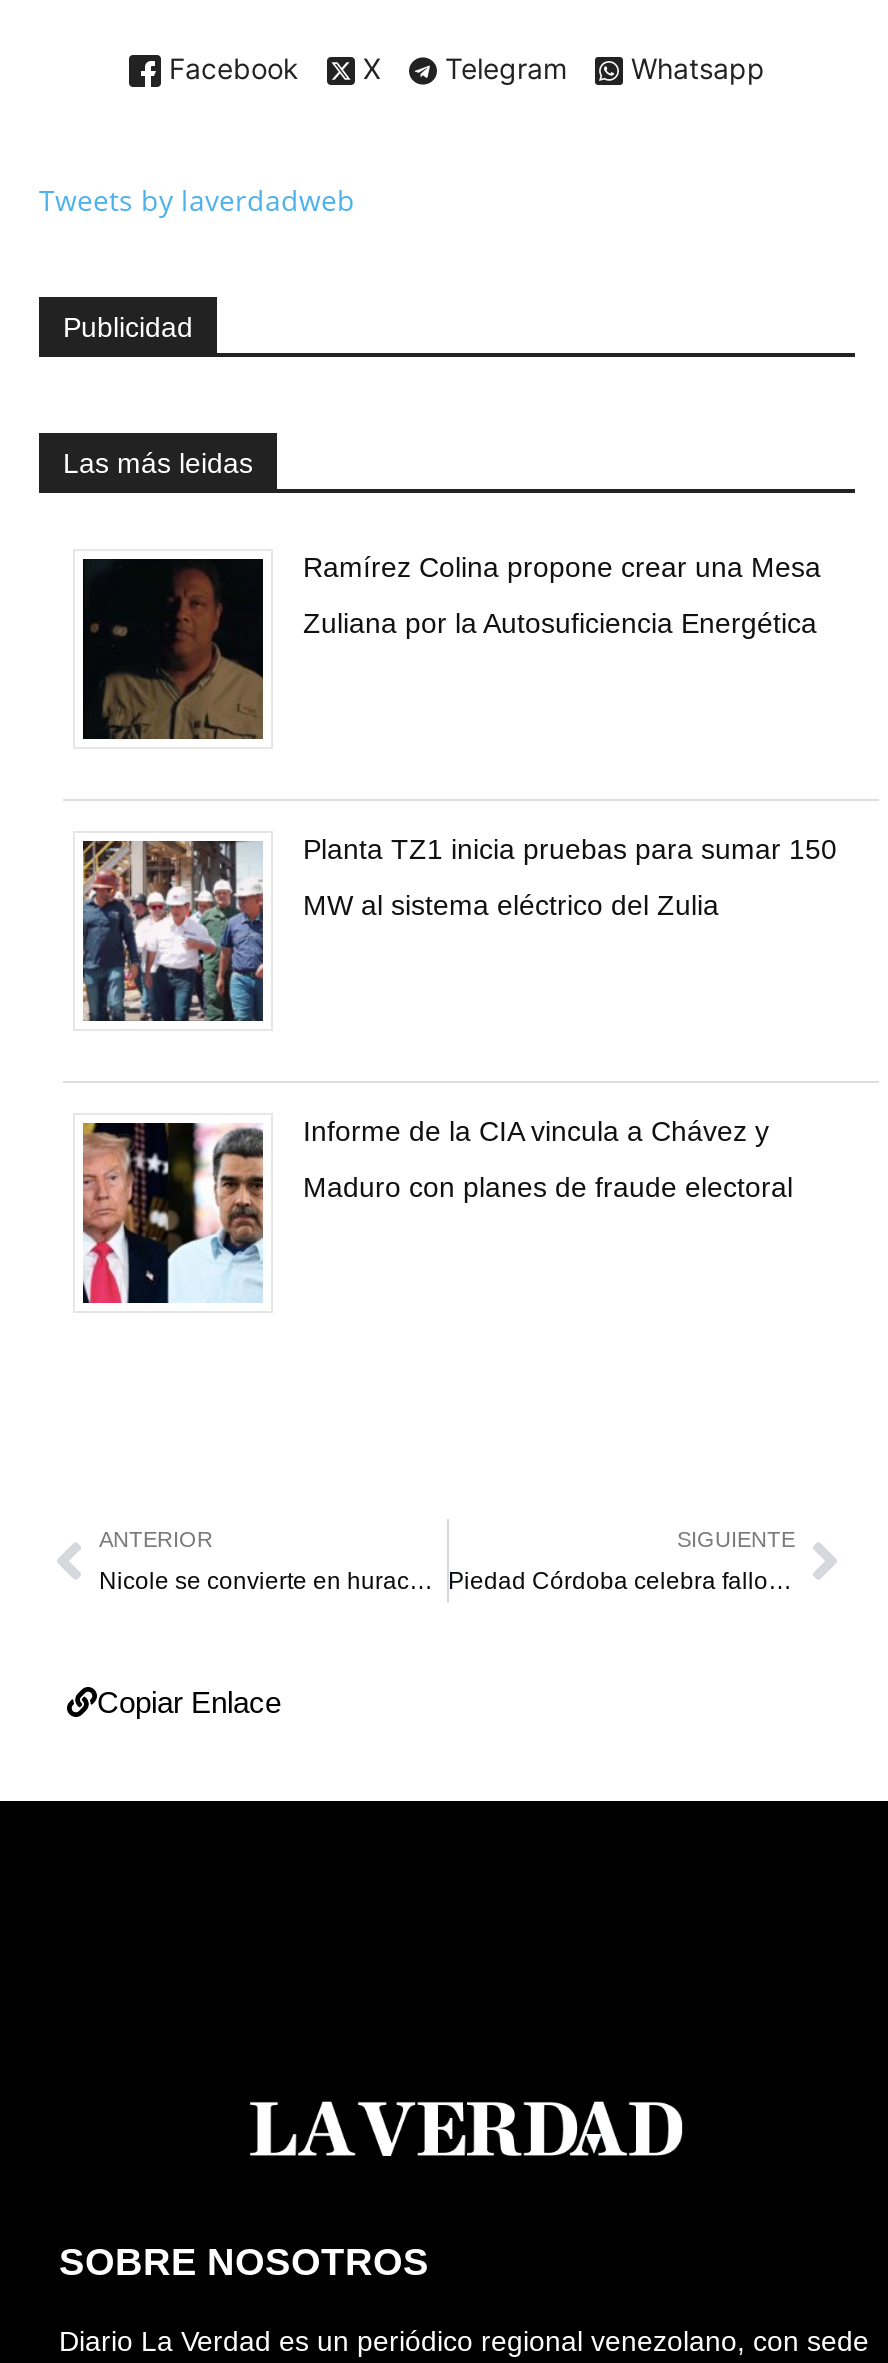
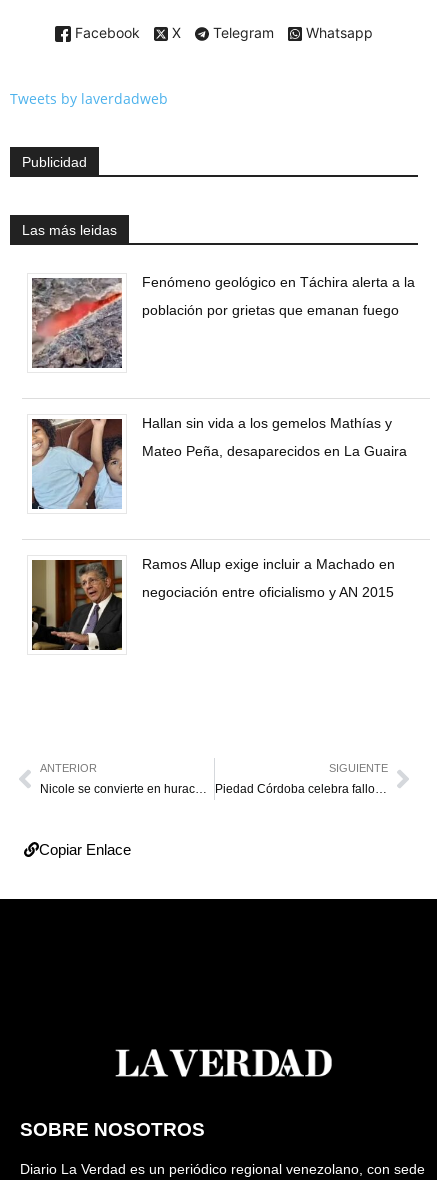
- [image]
- Ramírez Colina propone crear una Mesa
+ [image]
+ Fenómeno geológico en Táchira alerta a la

- Zuliana por la Autosuficiencia Energética
+ población por grietas que emanan fuego

- [image]
- Planta TZ1 inicia pruebas para sumar 150
+ [image]
+ Hallan sin vida a los gemelos Mathías y

- MW al sistema eléctrico del Zulia
+ Mateo Peña, desaparecidos en La Guaira

- [image]
- Informe de la CIA vincula a Chávez y
+ [image]
+ Ramos Allup exige incluir a Machado en

- Maduro con planes de fraude electoral
+ negociación entre oficialismo y AN 2015
